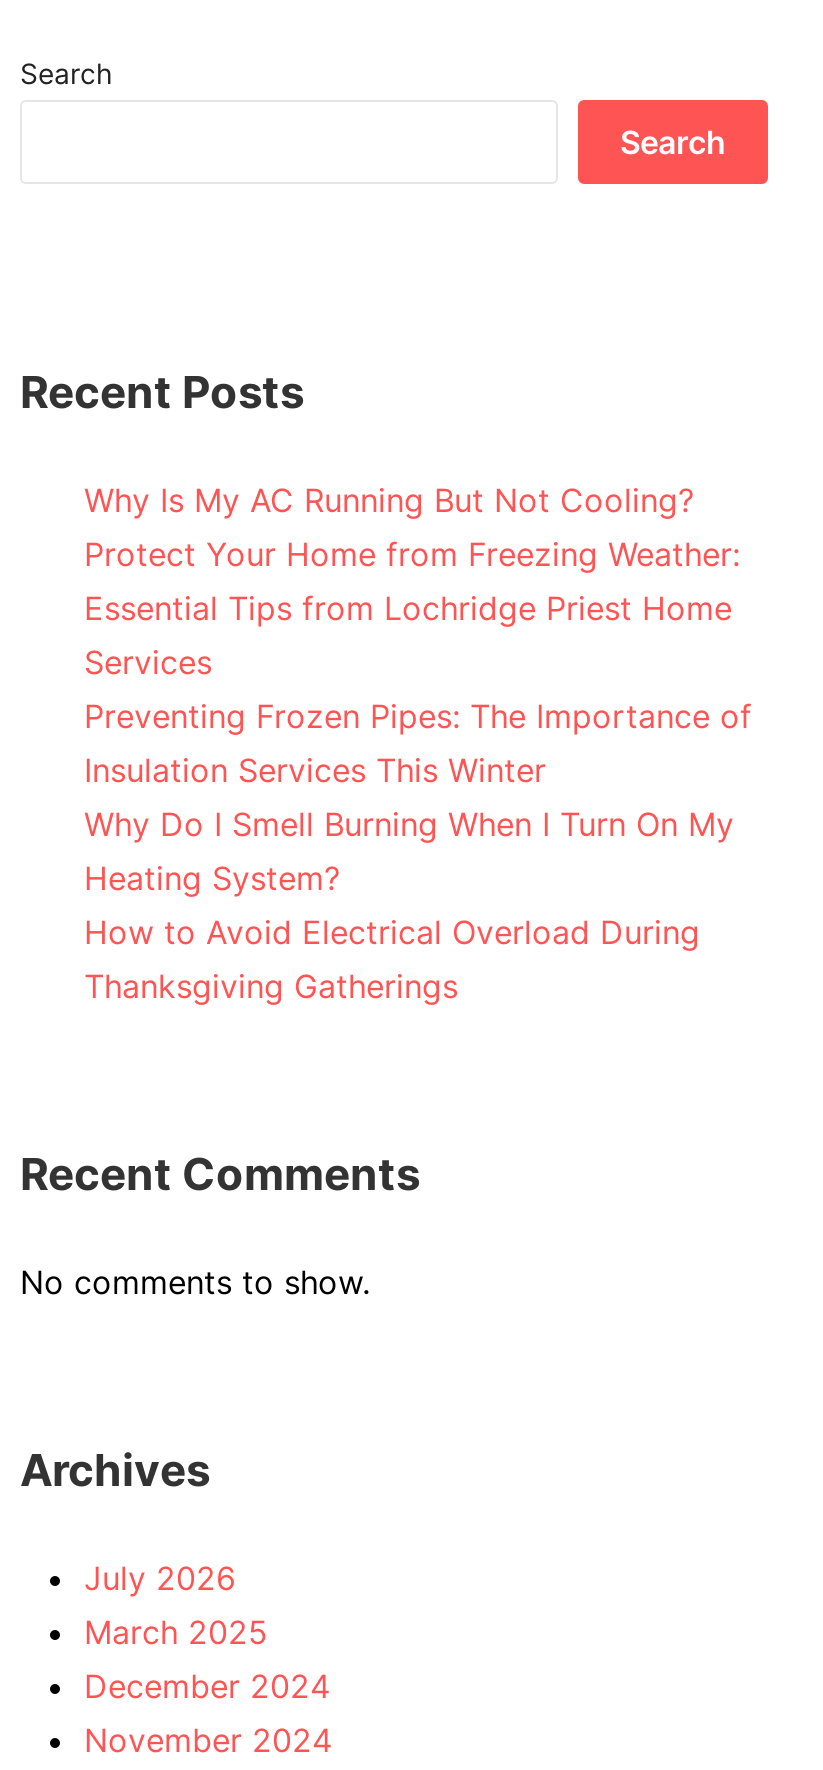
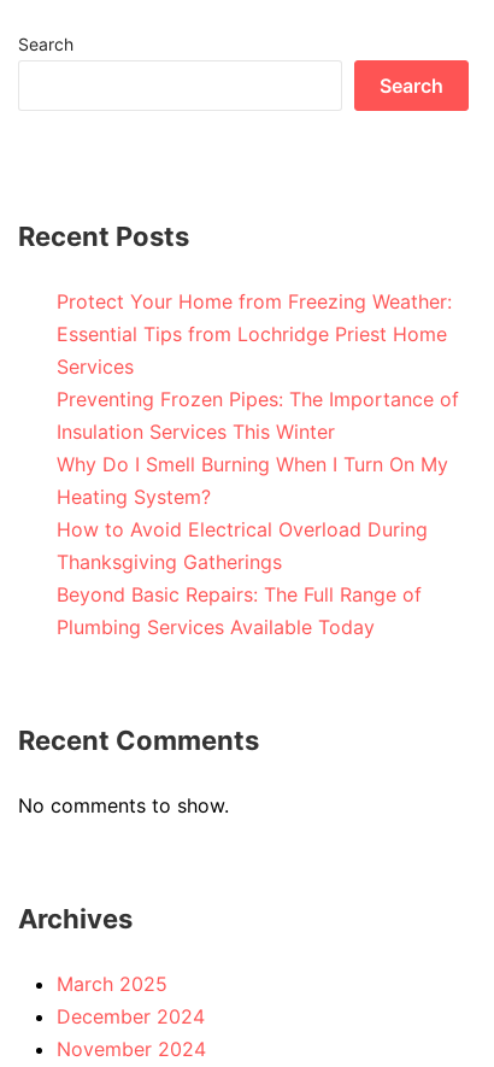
- Why Is My AC Running But Not Cooling?

moved up: Protect Your Home from Freezing Weather: | Essential Tips from Lochridge Priest Home | Services | ... | How to Avoid Electrical Overload During | Thanksgiving Gatherings

+ Beyond Basic Repairs: The Full Range of
+ Plumbing Services Available Today

moved down: Recent Comments | No comments to show. | Archives

- July 2026
